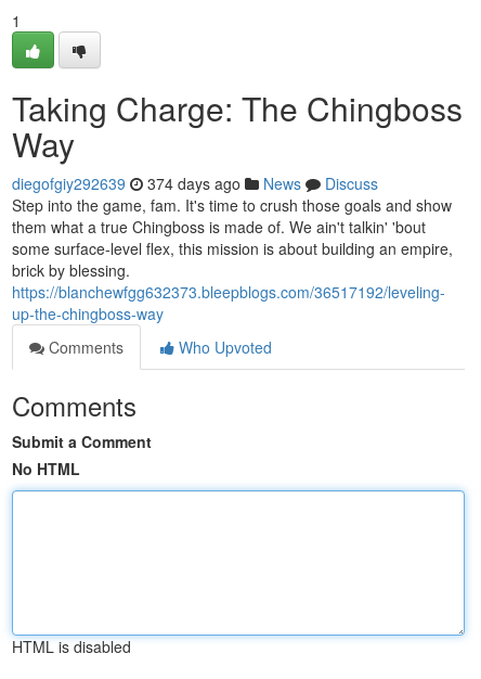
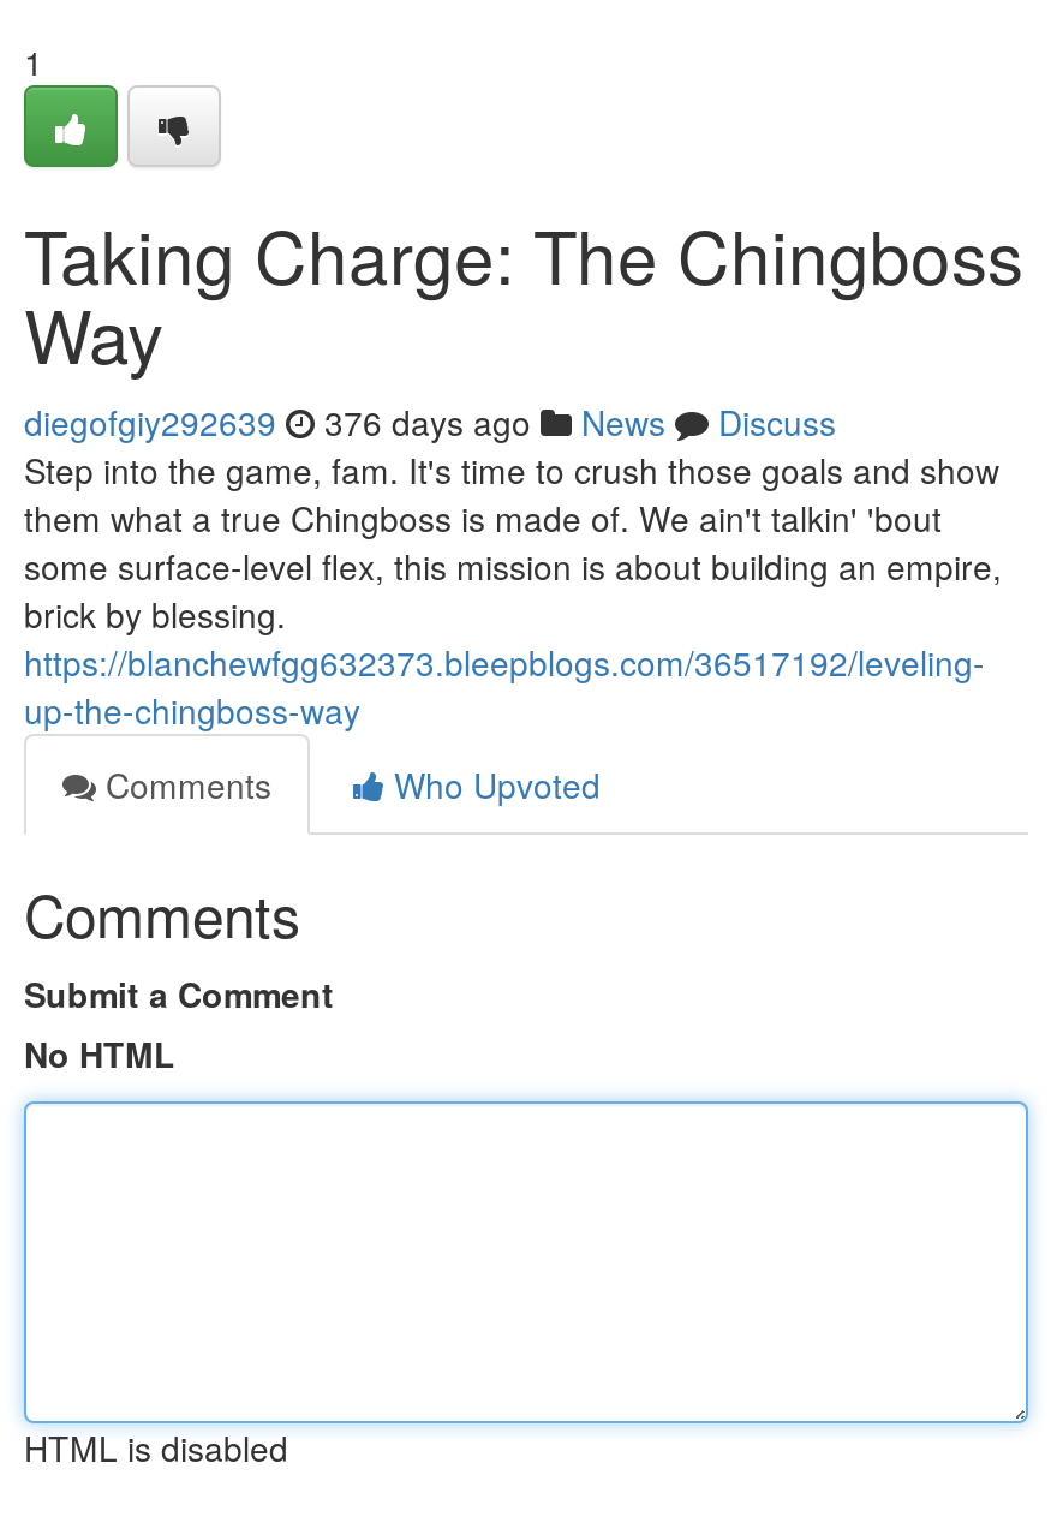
- diegofgiy292639 374 days ago News Discuss
+ diegofgiy292639 376 days ago News Discuss
